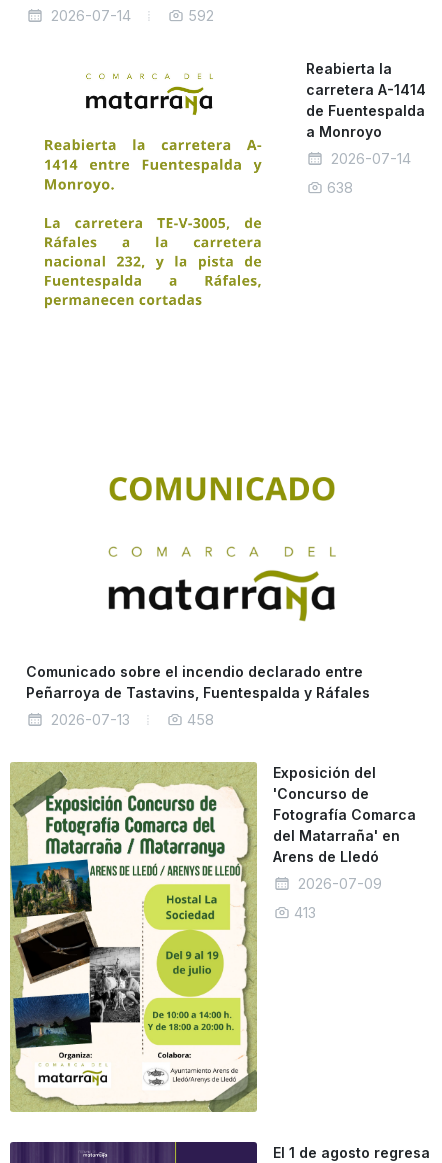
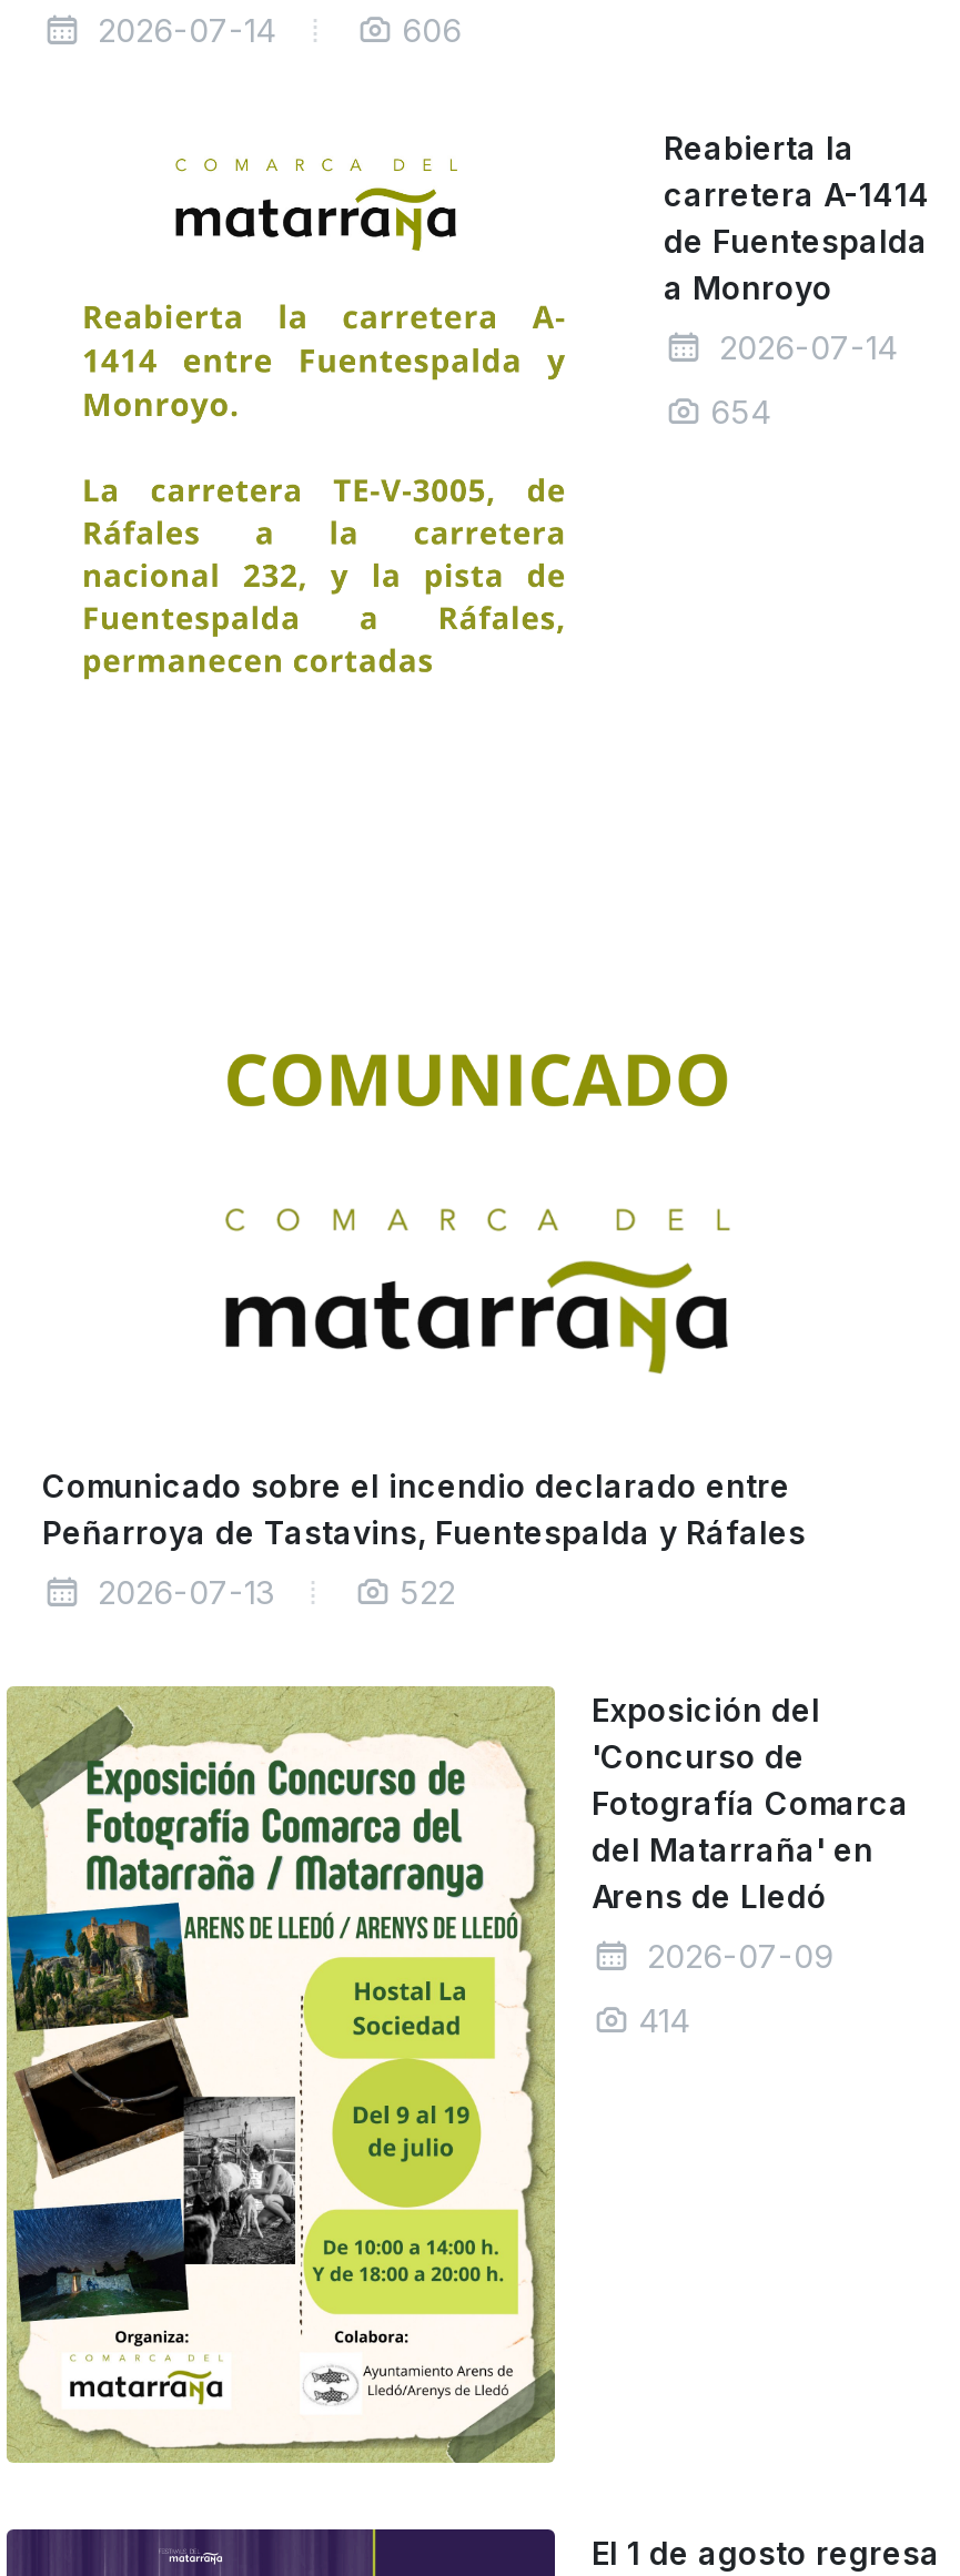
- 592
+ 606

- 638
+ 654

- 458
+ 522

- 413
+ 414
